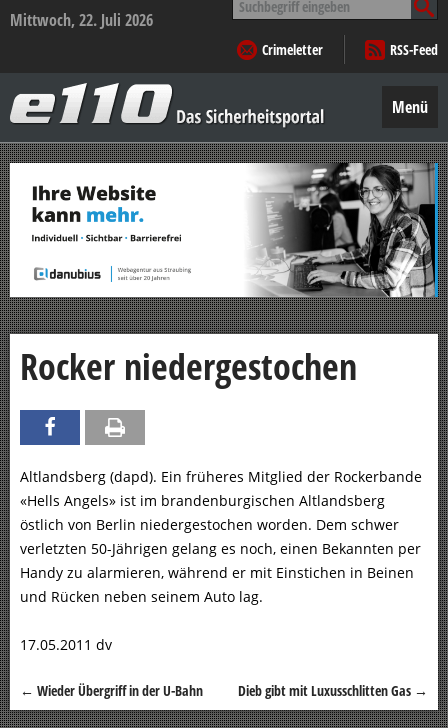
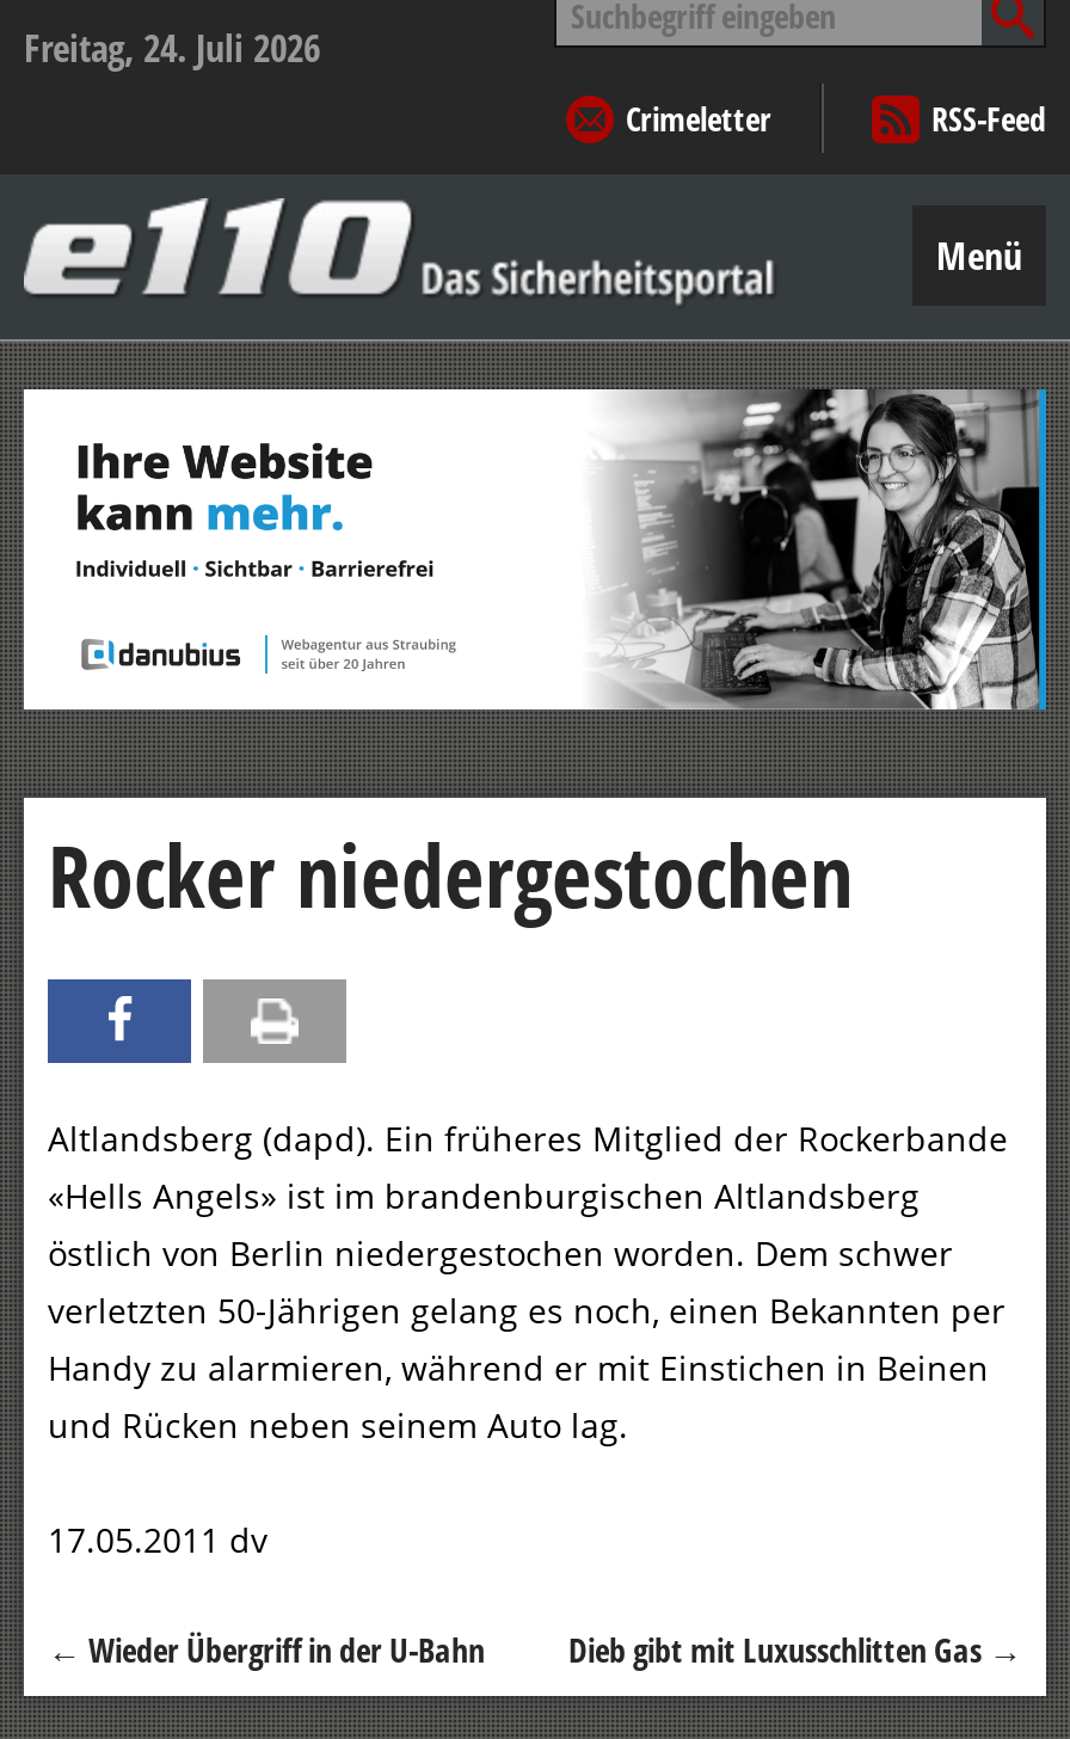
- Mittwoch, 22. Juli 2026
+ Freitag, 24. Juli 2026
